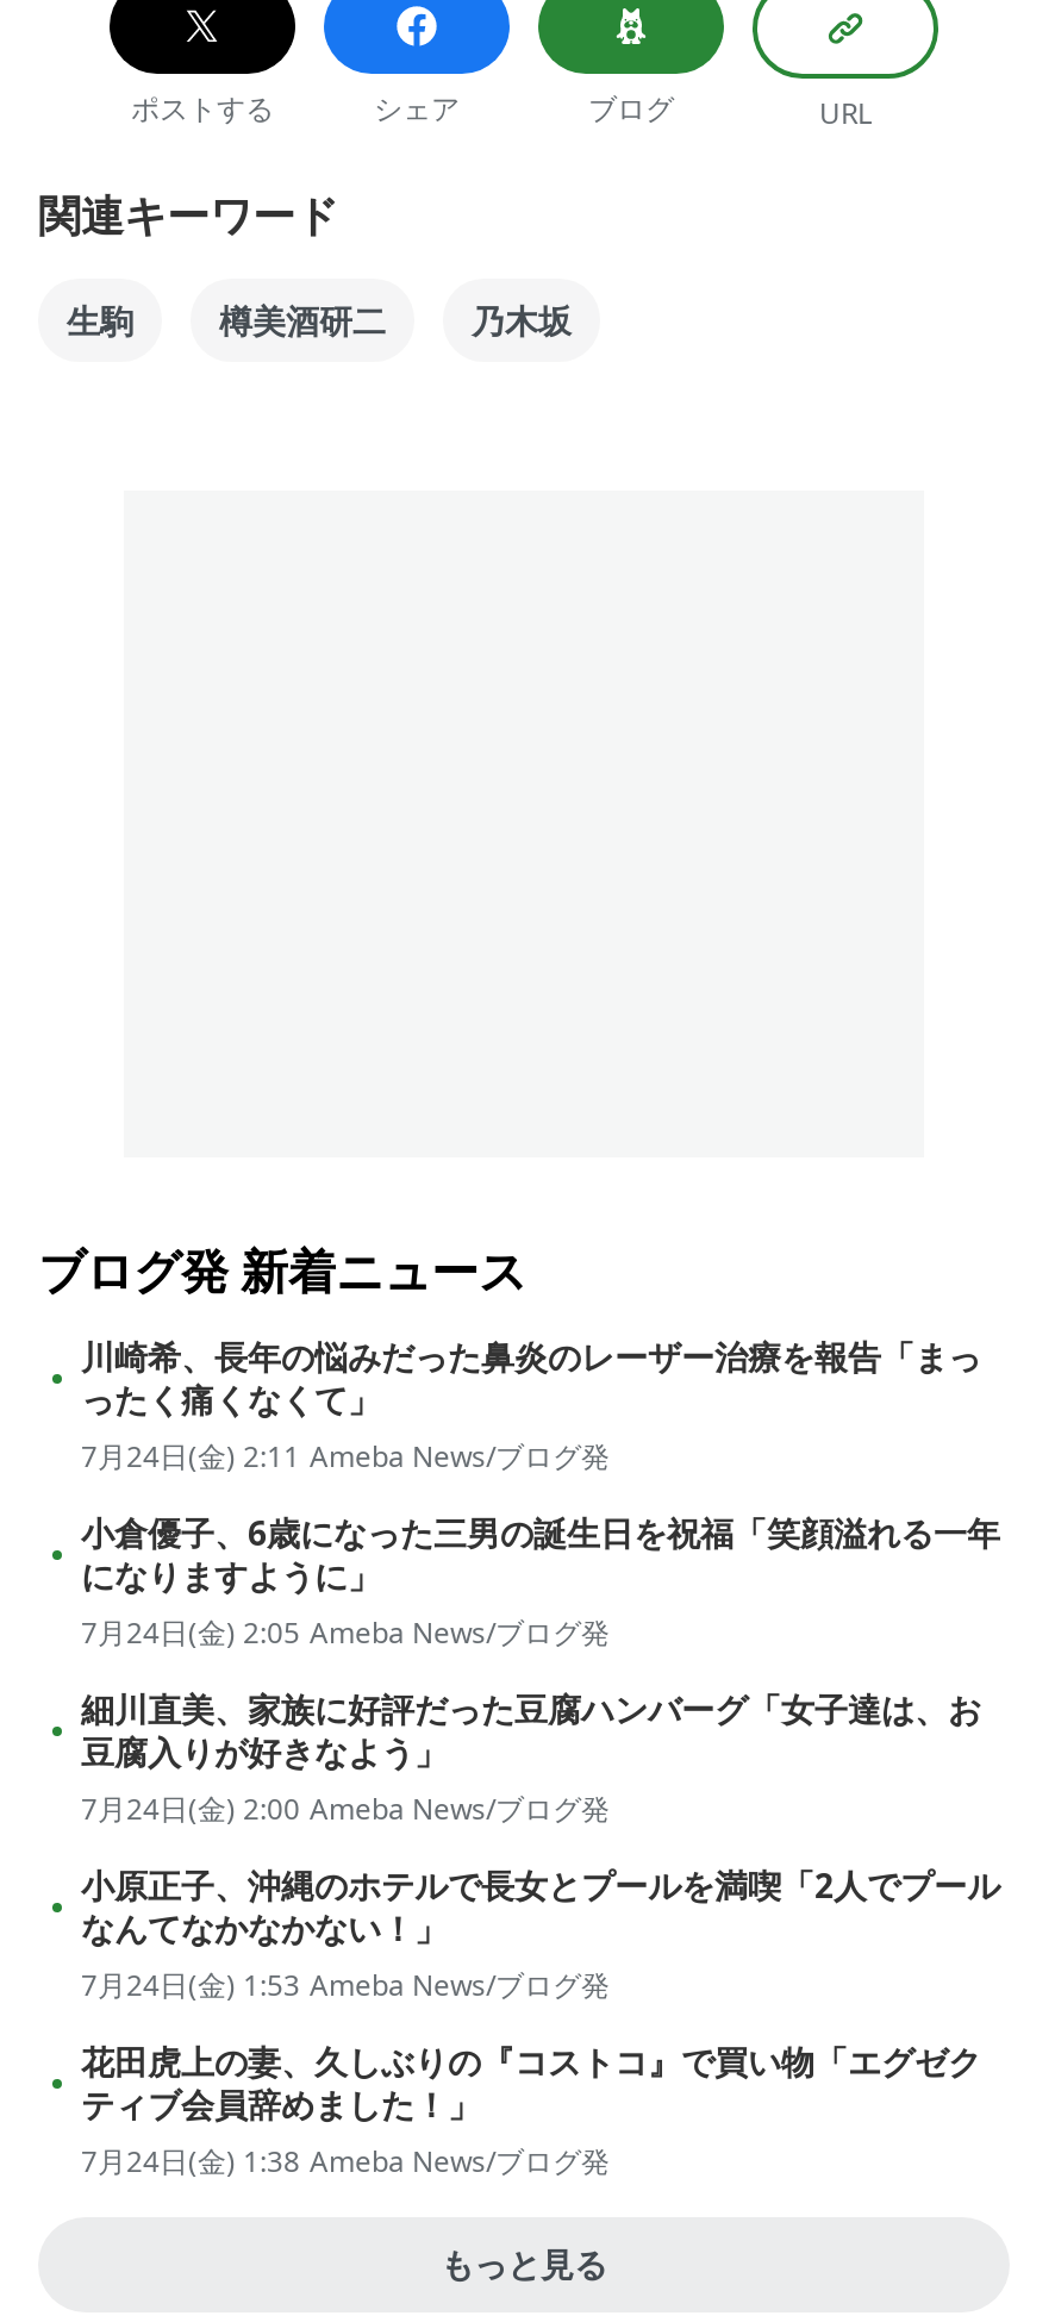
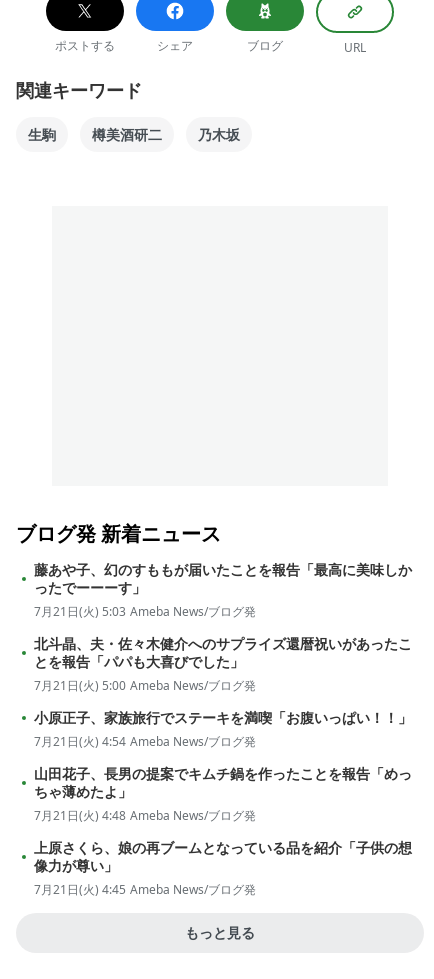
- 川崎希、長年の悩みだった鼻炎のレーザー治療を報告「まっ
- ったく痛くなくて」
- 7月24日(金) 2:11 Ameba News/ブログ発
+ 藤あや子、幻のすももが届いたことを報告「最高に美味しか
+ ったでーーーす」
+ 7月21日(火) 5:03 Ameba News/ブログ発

- 小倉優子、6歳になった三男の誕生日を祝福「笑顔溢れる一年
- になりますように」
- 7月24日(金) 2:05 Ameba News/ブログ発
+ 北斗晶、夫・佐々木健介へのサプライズ還暦祝いがあったこ
+ とを報告「パパも大喜びでした」
+ 7月21日(火) 5:00 Ameba News/ブログ発

- 細川直美、家族に好評だった豆腐ハンバーグ「女子達は、お
- 豆腐入りが好きなよう」
- 7月24日(金) 2:00 Ameba News/ブログ発
+ 小原正子、家族旅行でステーキを満喫「お腹いっぱい！！」
+ 7月21日(火) 4:54 Ameba News/ブログ発

- 小原正子、沖縄のホテルで長女とプールを満喫「2人でプール
- なんてなかなかない！」
- 7月24日(金) 1:53 Ameba News/ブログ発
+ 山田花子、長男の提案でキムチ鍋を作ったことを報告「めっ
+ ちゃ薄めたよ」
+ 7月21日(火) 4:48 Ameba News/ブログ発

- 花田虎上の妻、久しぶりの『コストコ』で買い物「エグゼク
- ティブ会員辞めました！」
- 7月24日(金) 1:38 Ameba News/ブログ発
+ 上原さくら、娘の再ブームとなっている品を紹介「子供の想
+ 像力が尊い」
+ 7月21日(火) 4:45 Ameba News/ブログ発
